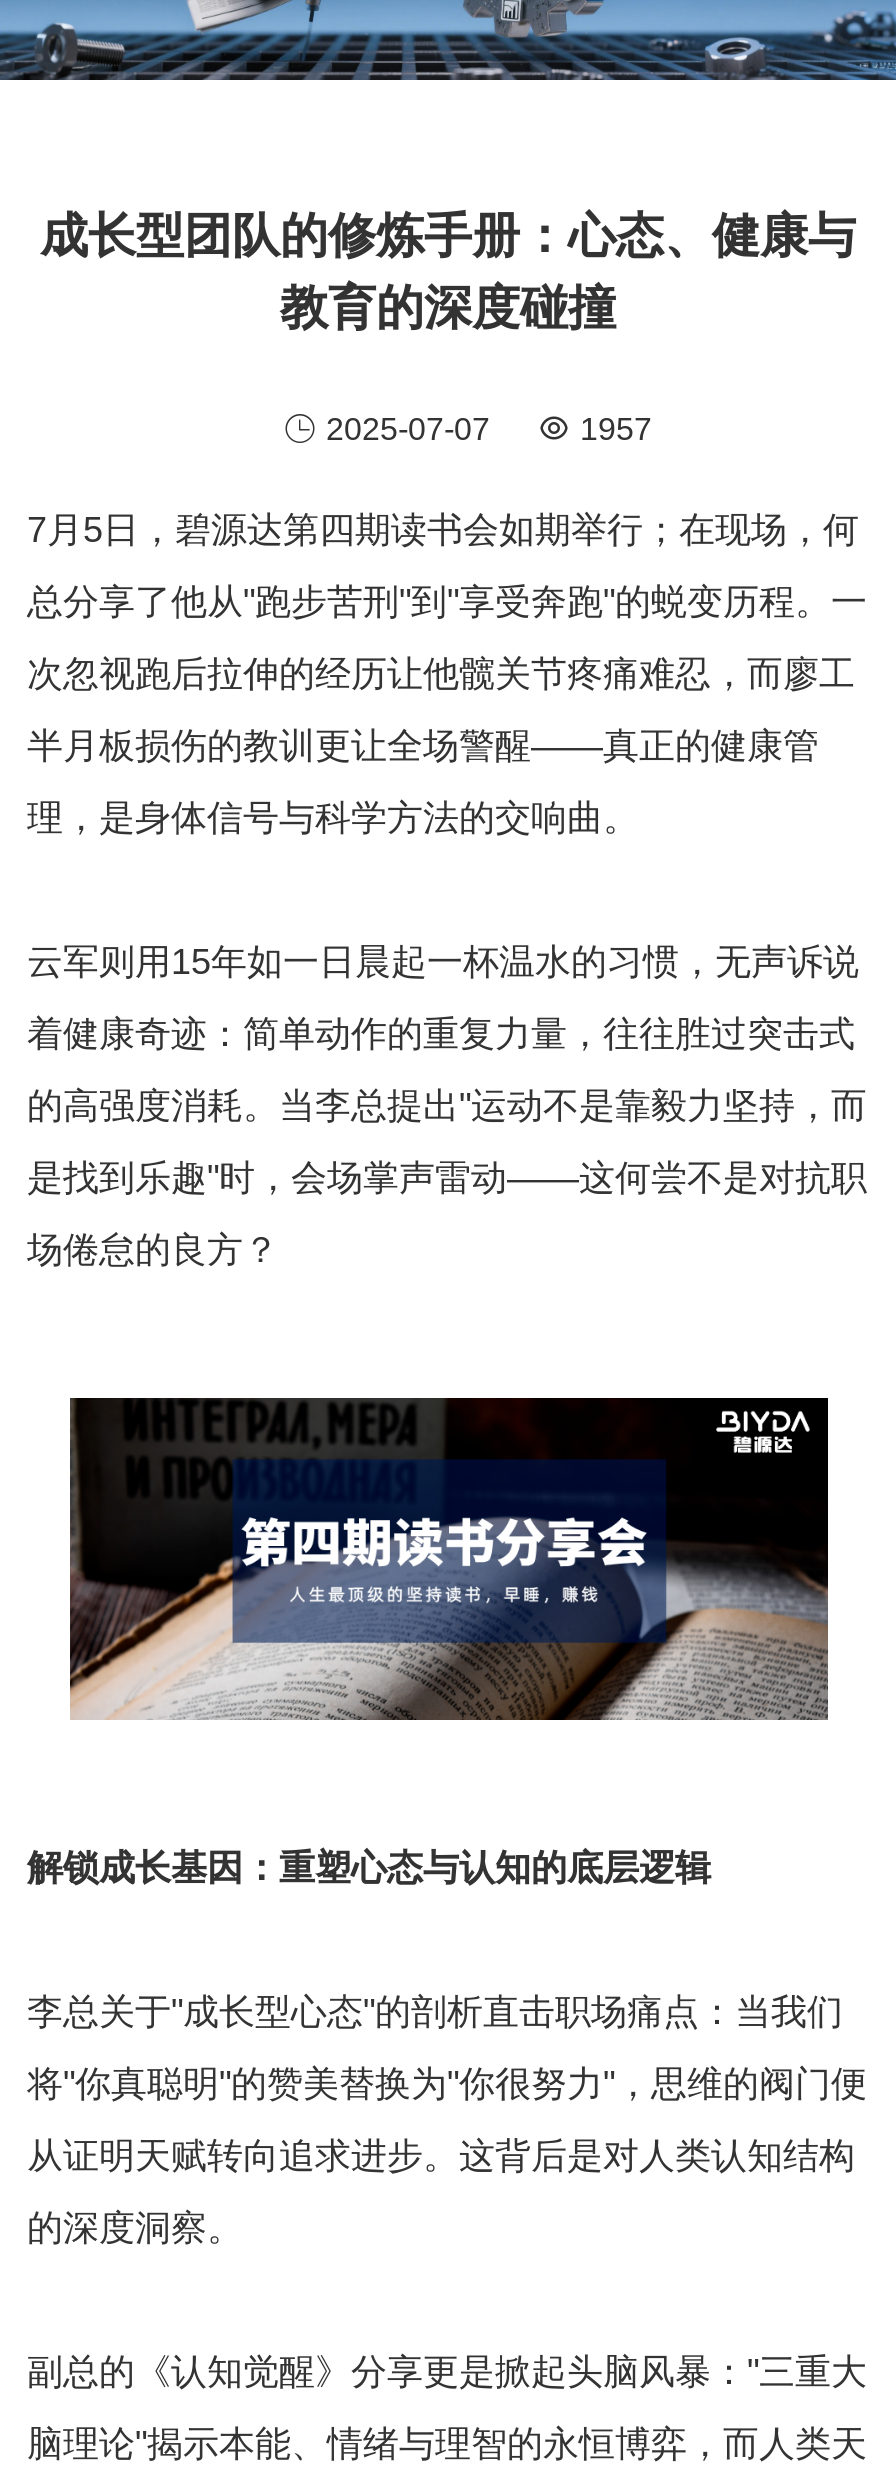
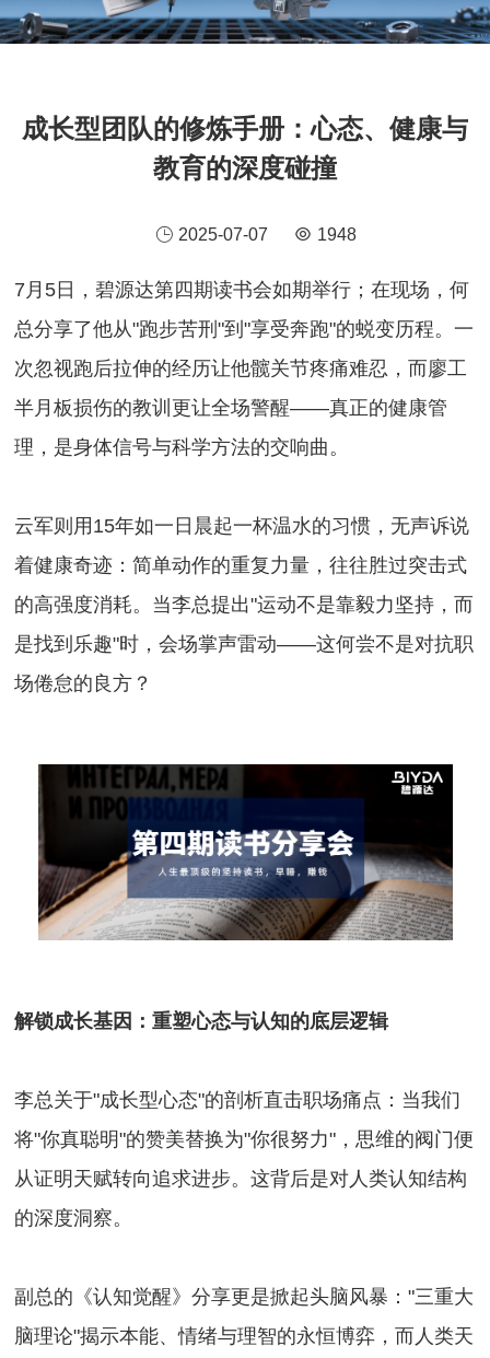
- 1957
+ 1948
